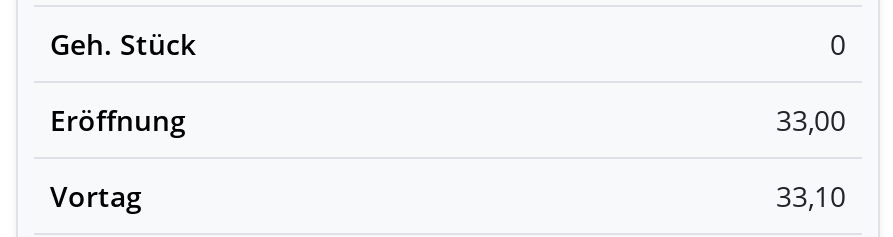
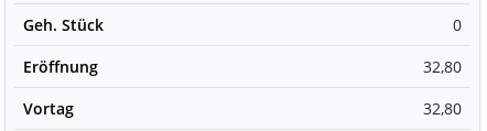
- 33,00
+ 32,80

- 33,10
+ 32,80
